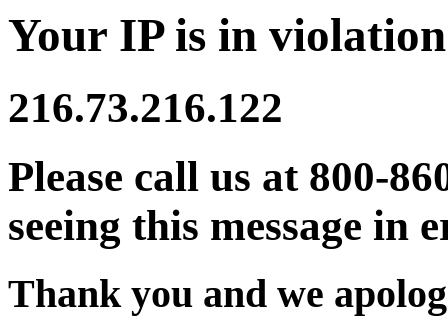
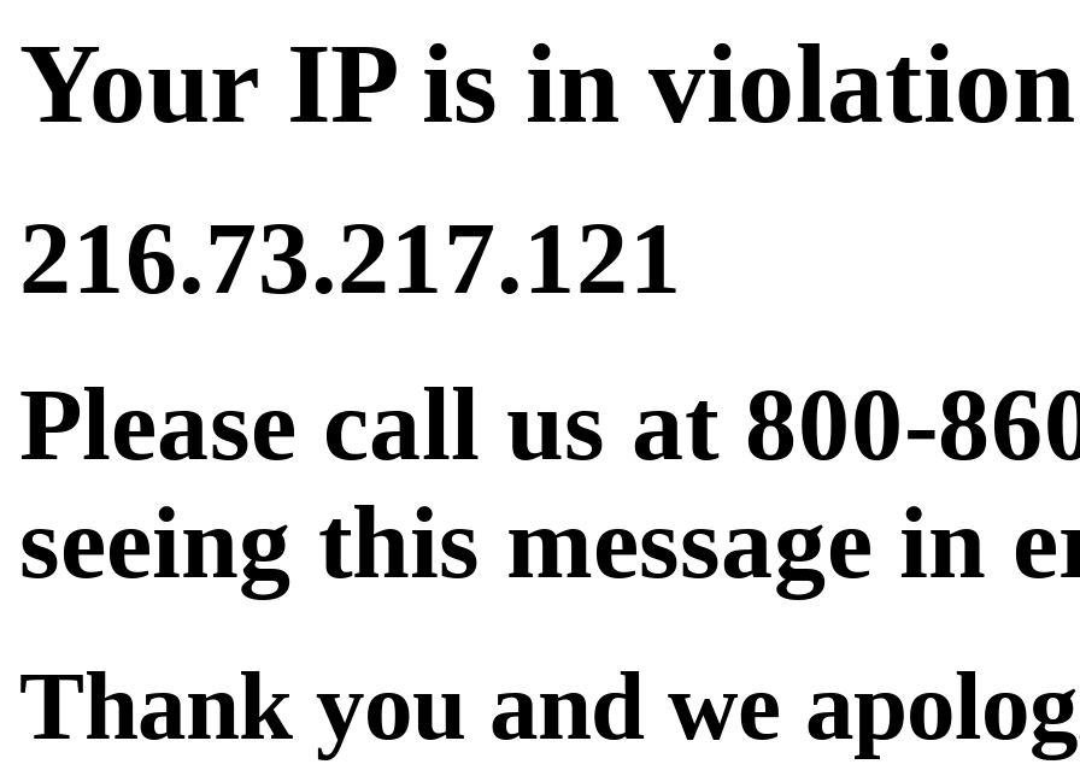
- 216.73.216.122
+ 216.73.217.121
